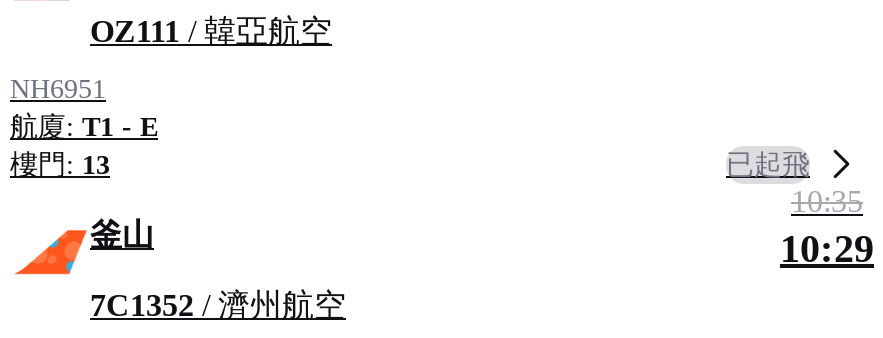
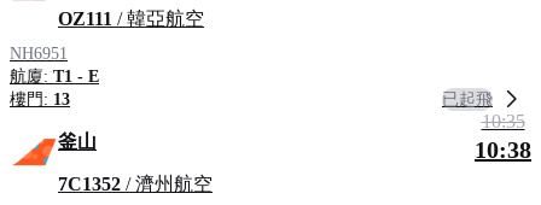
- 10:29
+ 10:38
